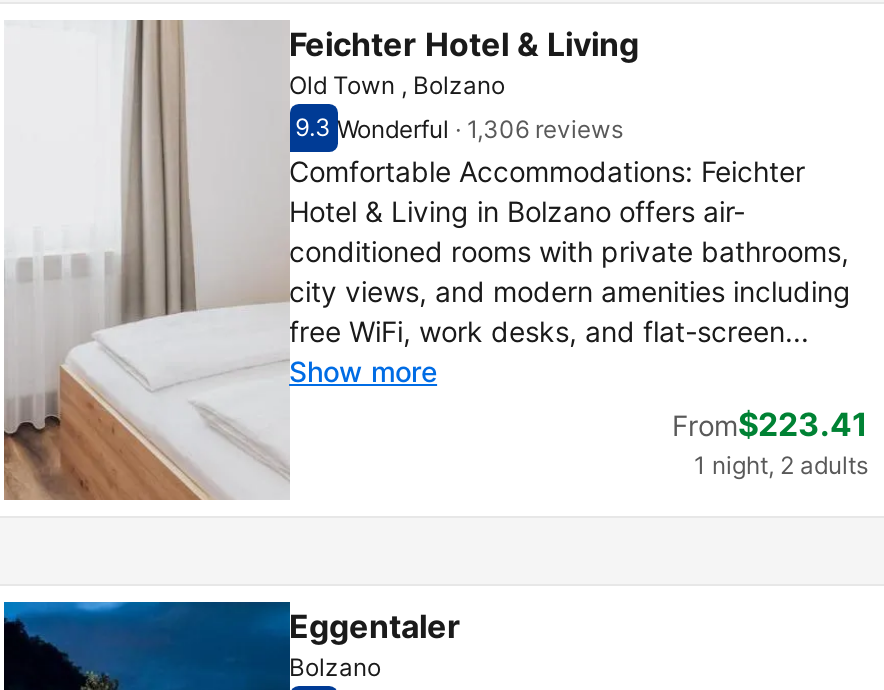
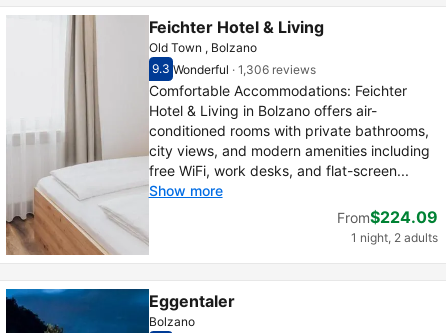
- From$223.41
+ From$224.09
